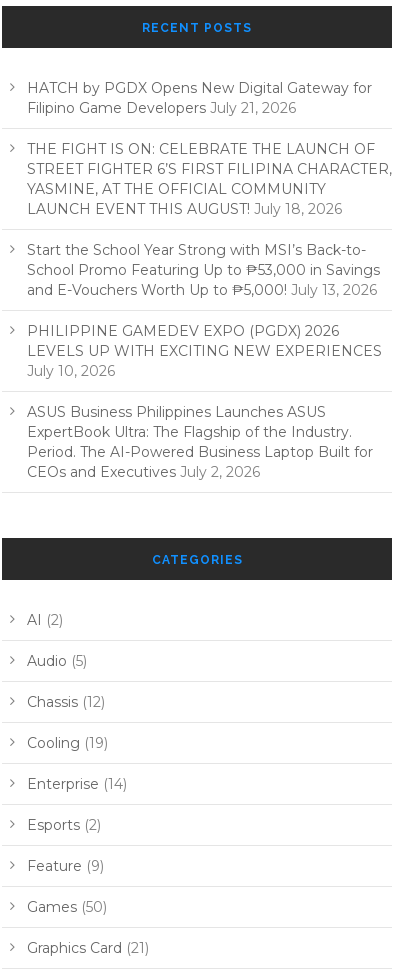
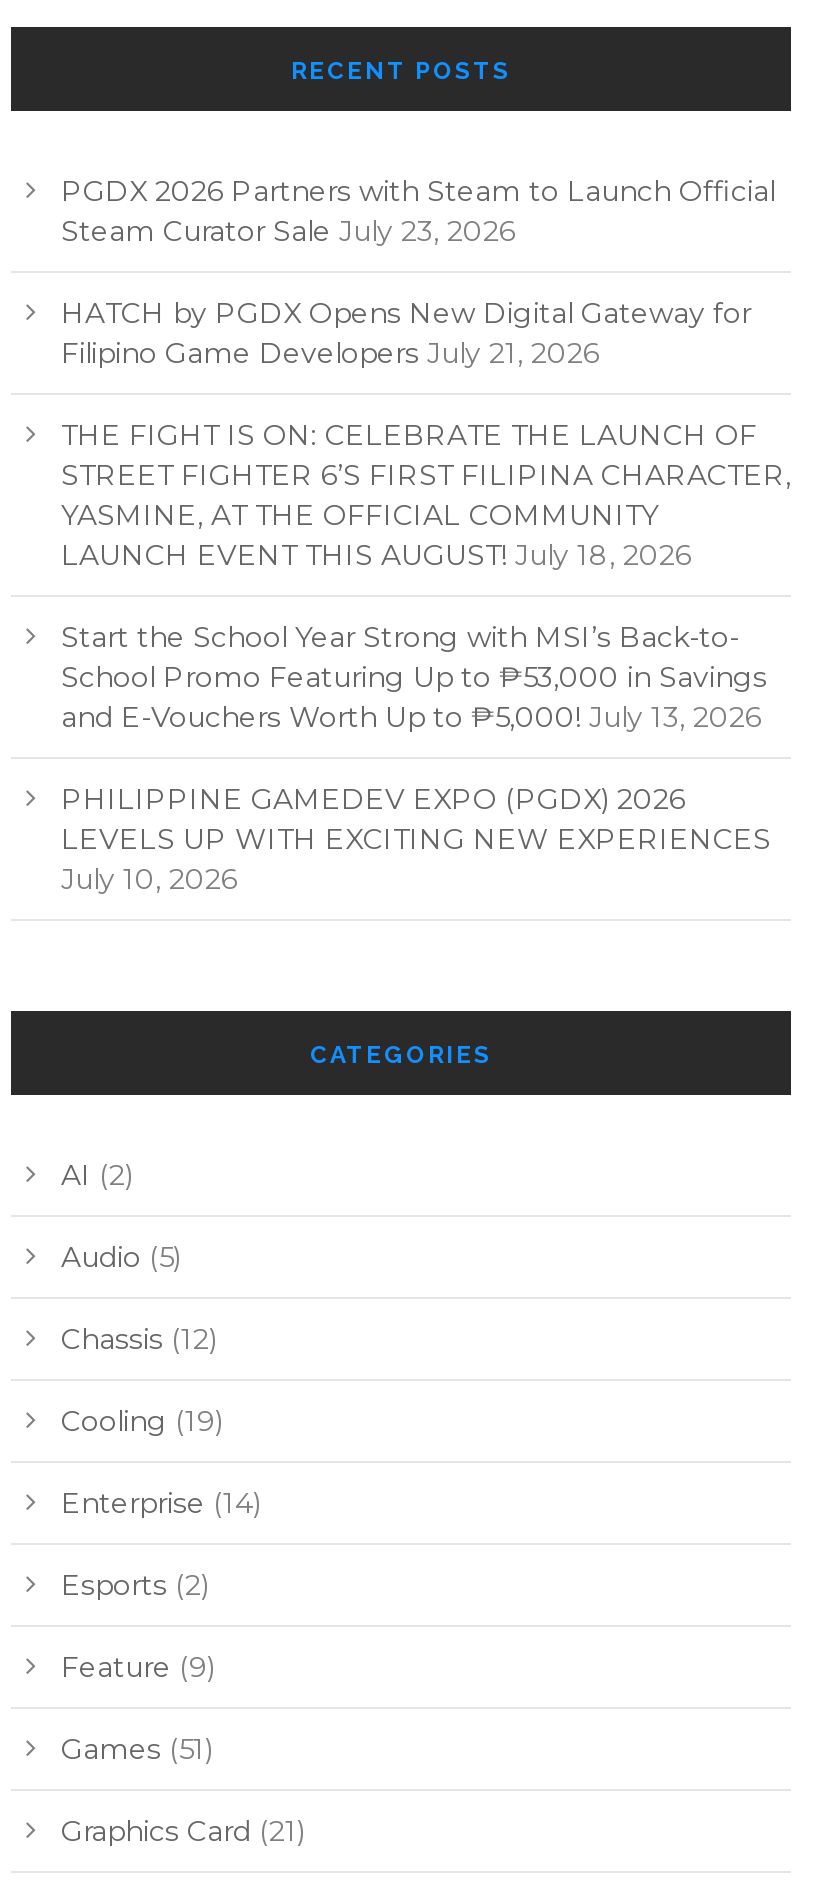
+ PGDX 2026 Partners with Steam to Launch Official
+ Steam Curator Sale July 23, 2026

moved down: HATCH by PGDX Opens New Digital Gateway for | Filipino Game Developers July 21, 2026 | THE FIGHT IS ON: CELEBRATE THE LAUNCH OF | ... | LEVELS UP WITH EXCITING NEW EXPERIENCES | July 10, 2026

- ASUS Business Philippines Launches ASUS
- ExpertBook Ultra: The Flagship of the Industry.
- Period. The AI-Powered Business Laptop Built for
- CEOs and Executives July 2, 2026

- Games (50)
+ Games (51)
